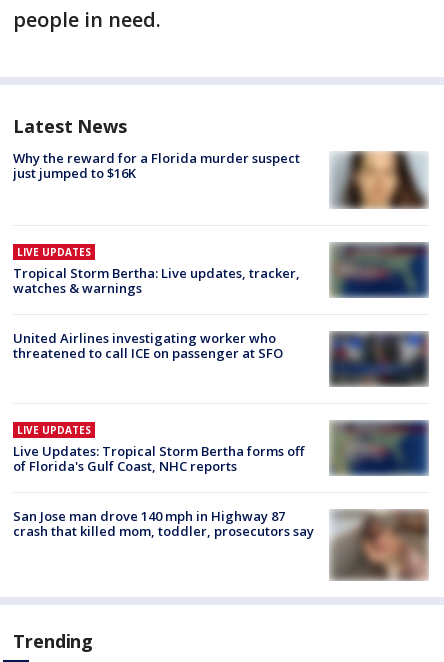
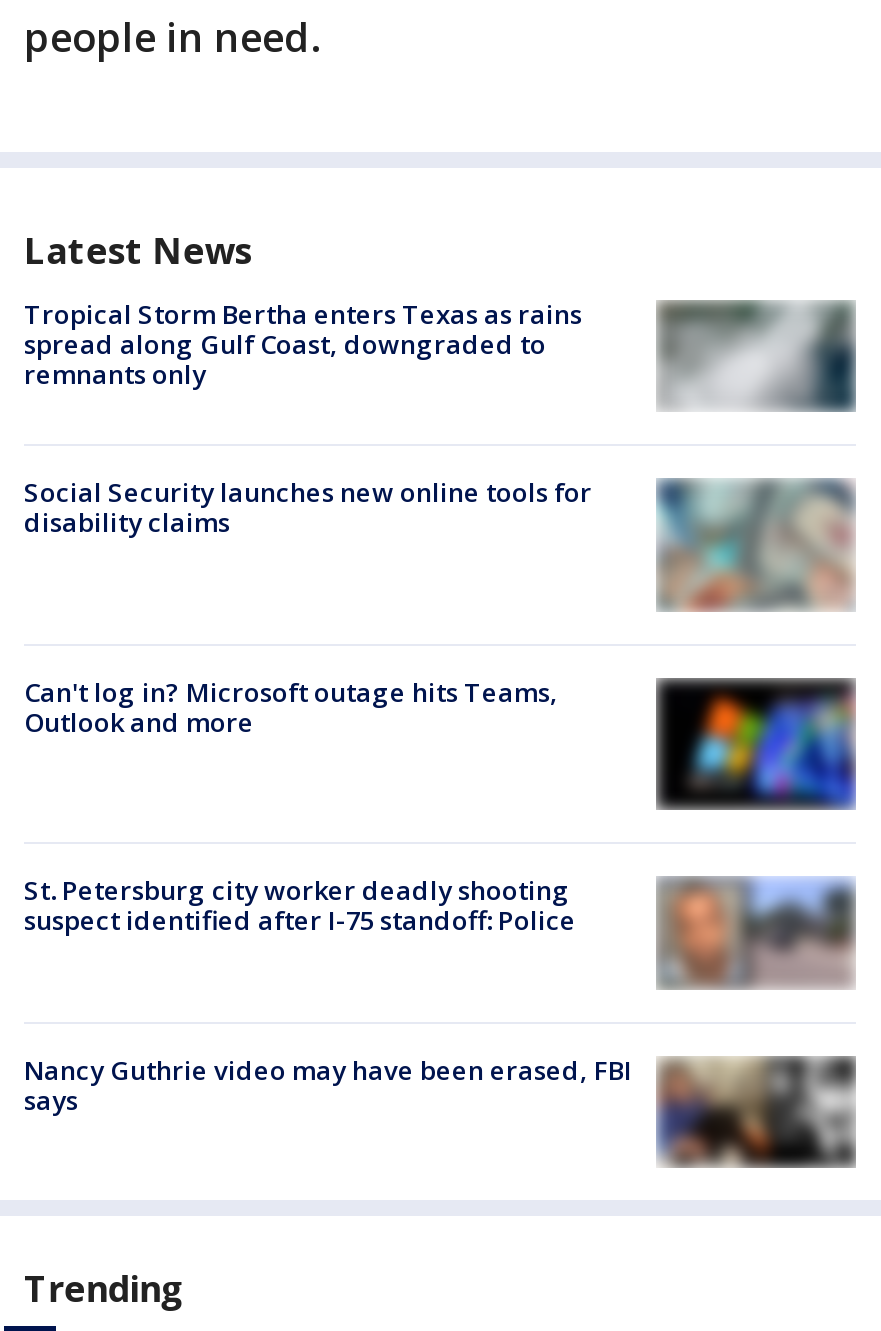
- [image]
- Why the reward for a Florida murder suspect
- just jumped to $16K
+ [image]
+ Tropical Storm Bertha enters Texas as rains
+ spread along Gulf Coast, downgraded to
+ remnants only

- [image]
- LIVE UPDATES
- Tropical Storm Bertha: Live updates, tracker,
- watches & warnings
+ [image]
+ Social Security launches new online tools for
+ disability claims

- United Airlines investigating worker who
- threatened to call ICE on passenger at SFO
+ Can't log in? Microsoft outage hits Teams,
+ Outlook and more

- [image]
+ [image]

- [image]
- LIVE UPDATES
- Live Updates: Tropical Storm Bertha forms off
- of Florida's Gulf Coast, NHC reports
+ [image]
+ St. Petersburg city worker deadly shooting
+ suspect identified after I-75 standoff: Police

- [image]
- San Jose man drove 140 mph in Highway 87
- crash that killed mom, toddler, prosecutors say
+ [image]
+ Nancy Guthrie video may have been erased, FBI
+ says
